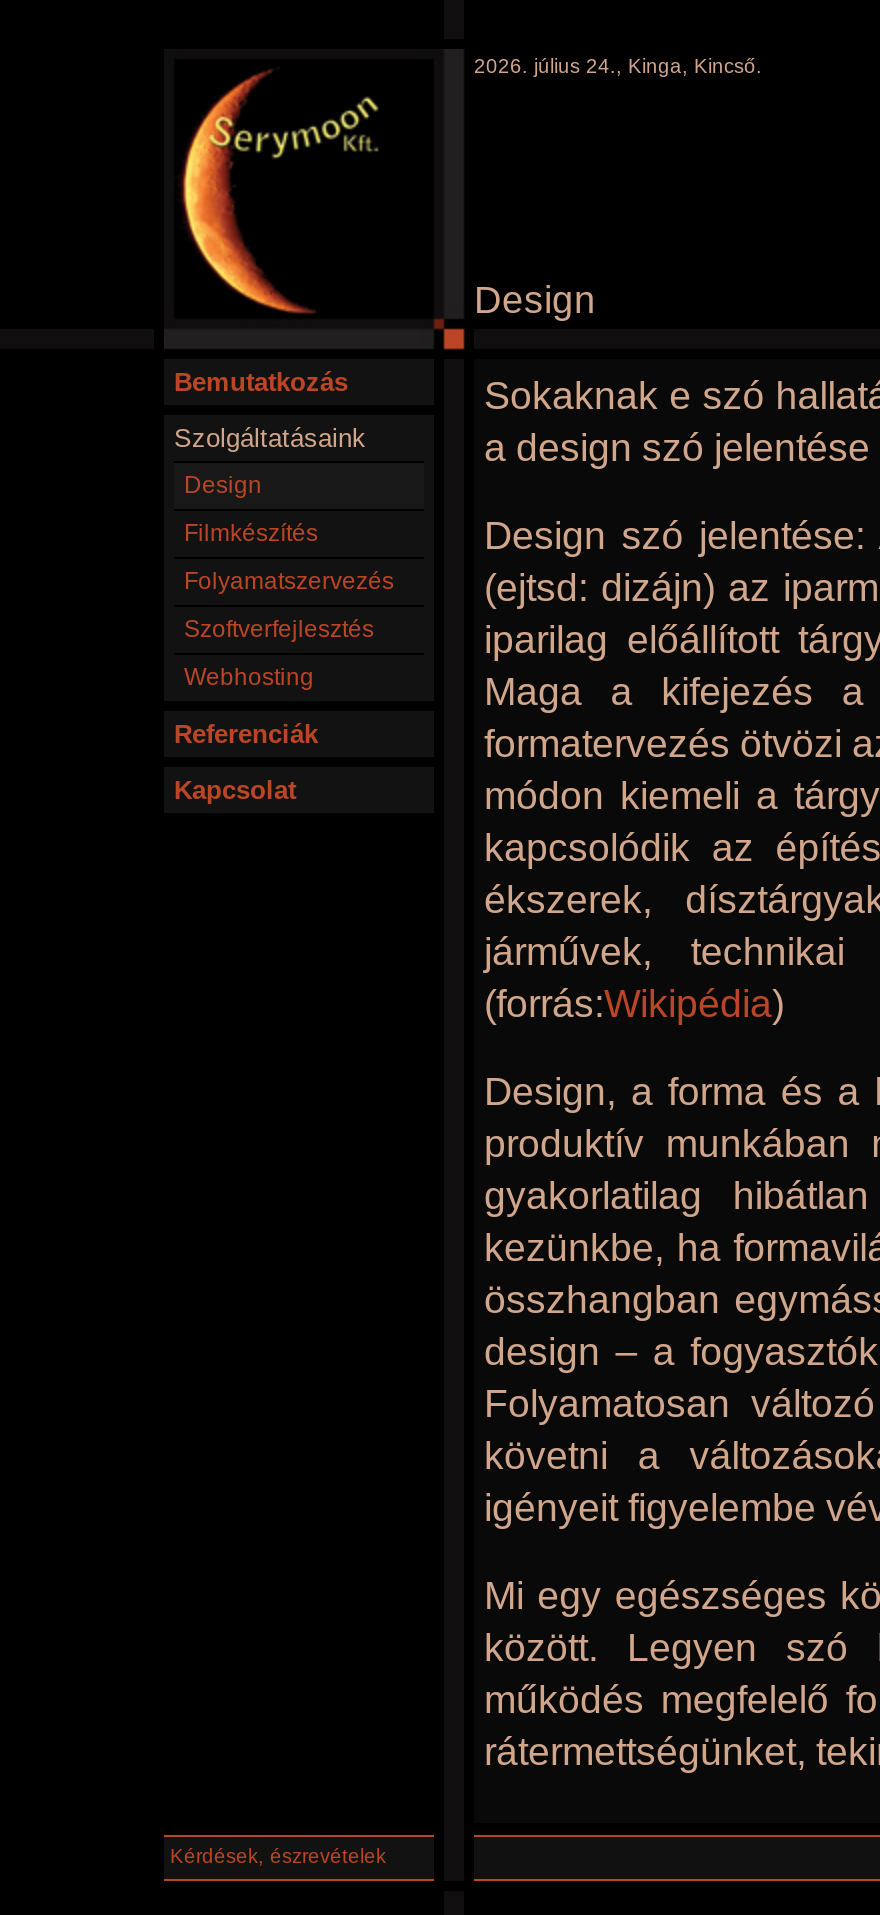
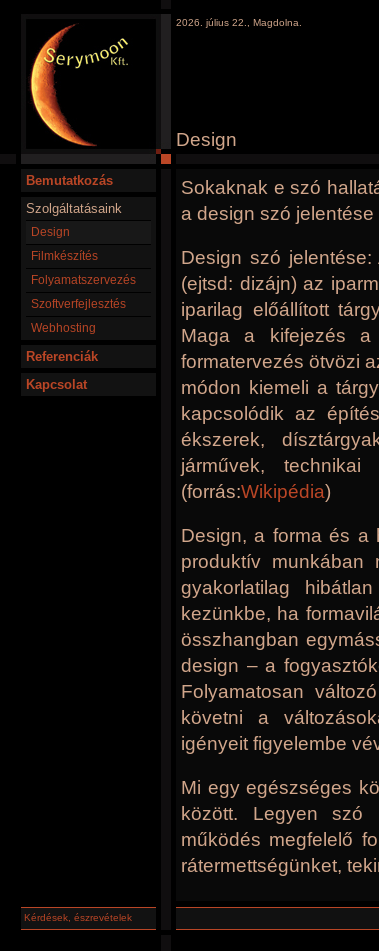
- 2026. július 24., Kinga, Kincső.
+ 2026. július 22., Magdolna.
